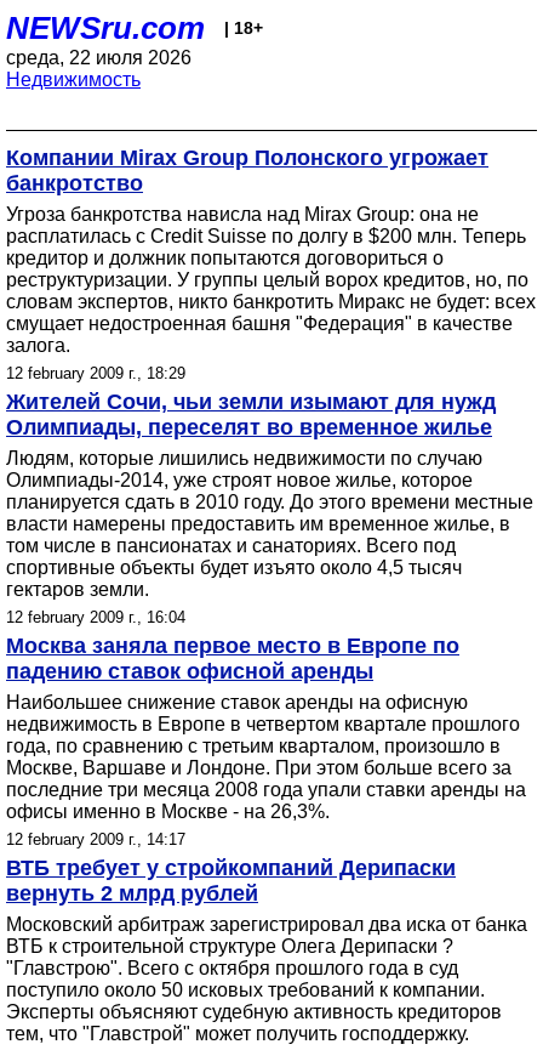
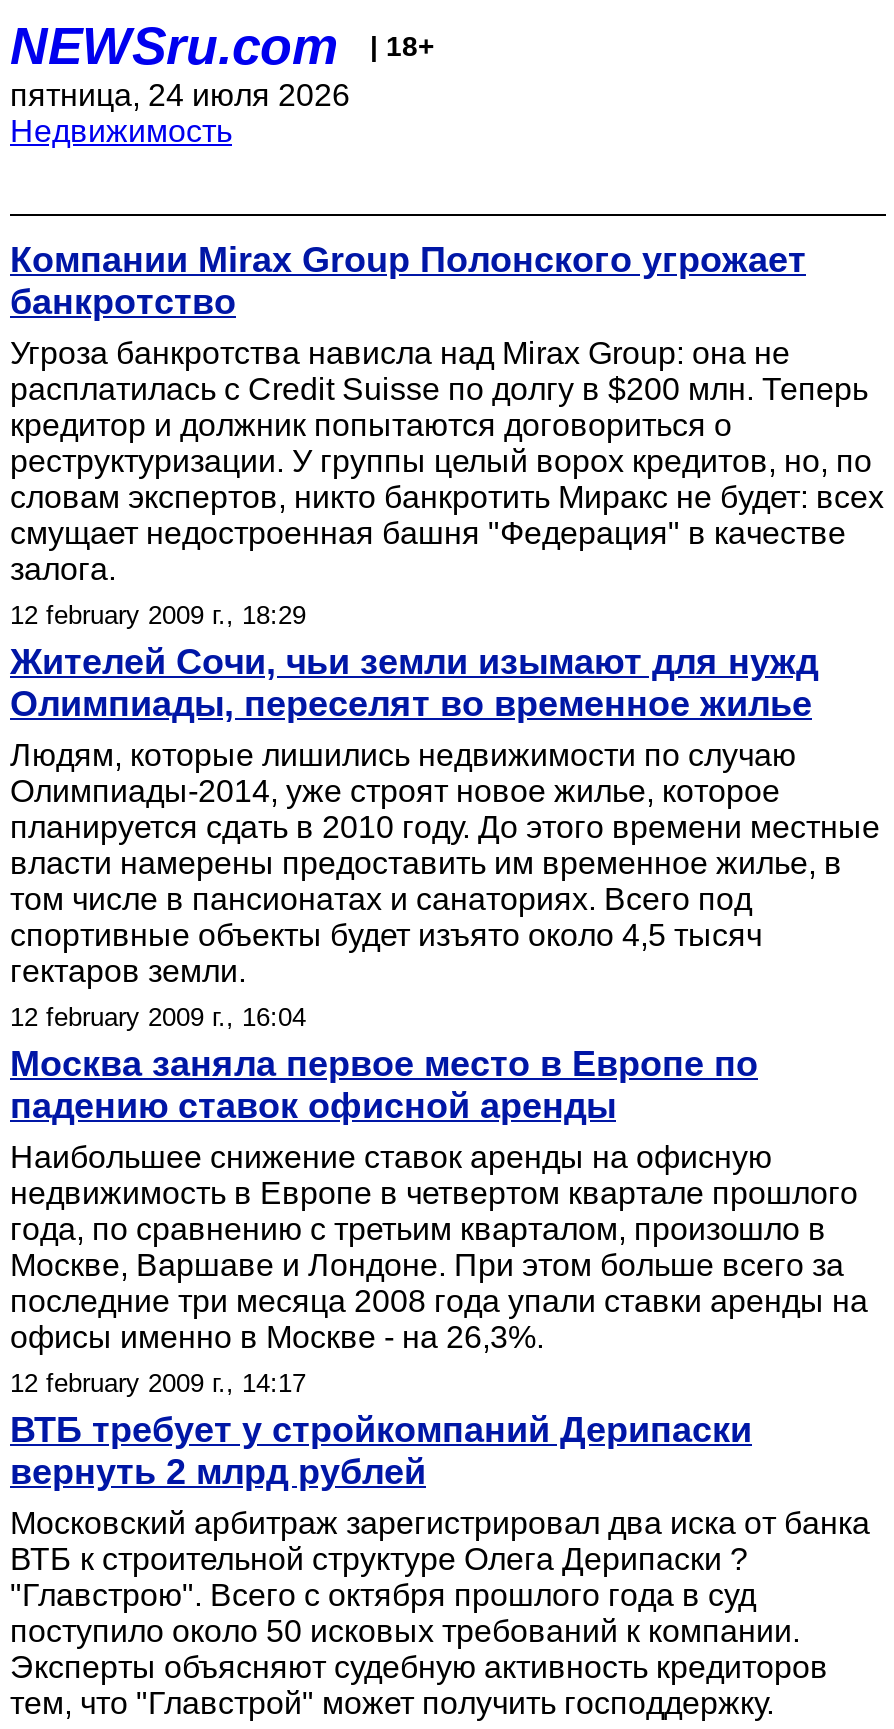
- среда, 22 июля 2026
+ пятница, 24 июля 2026
